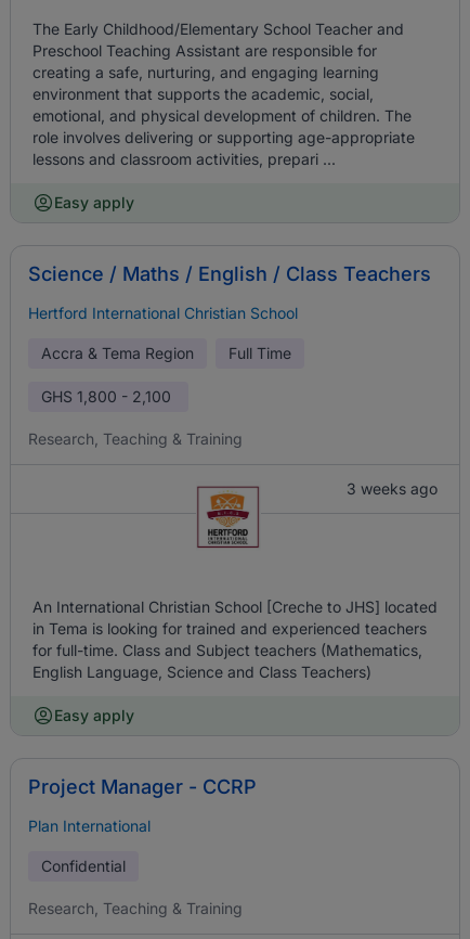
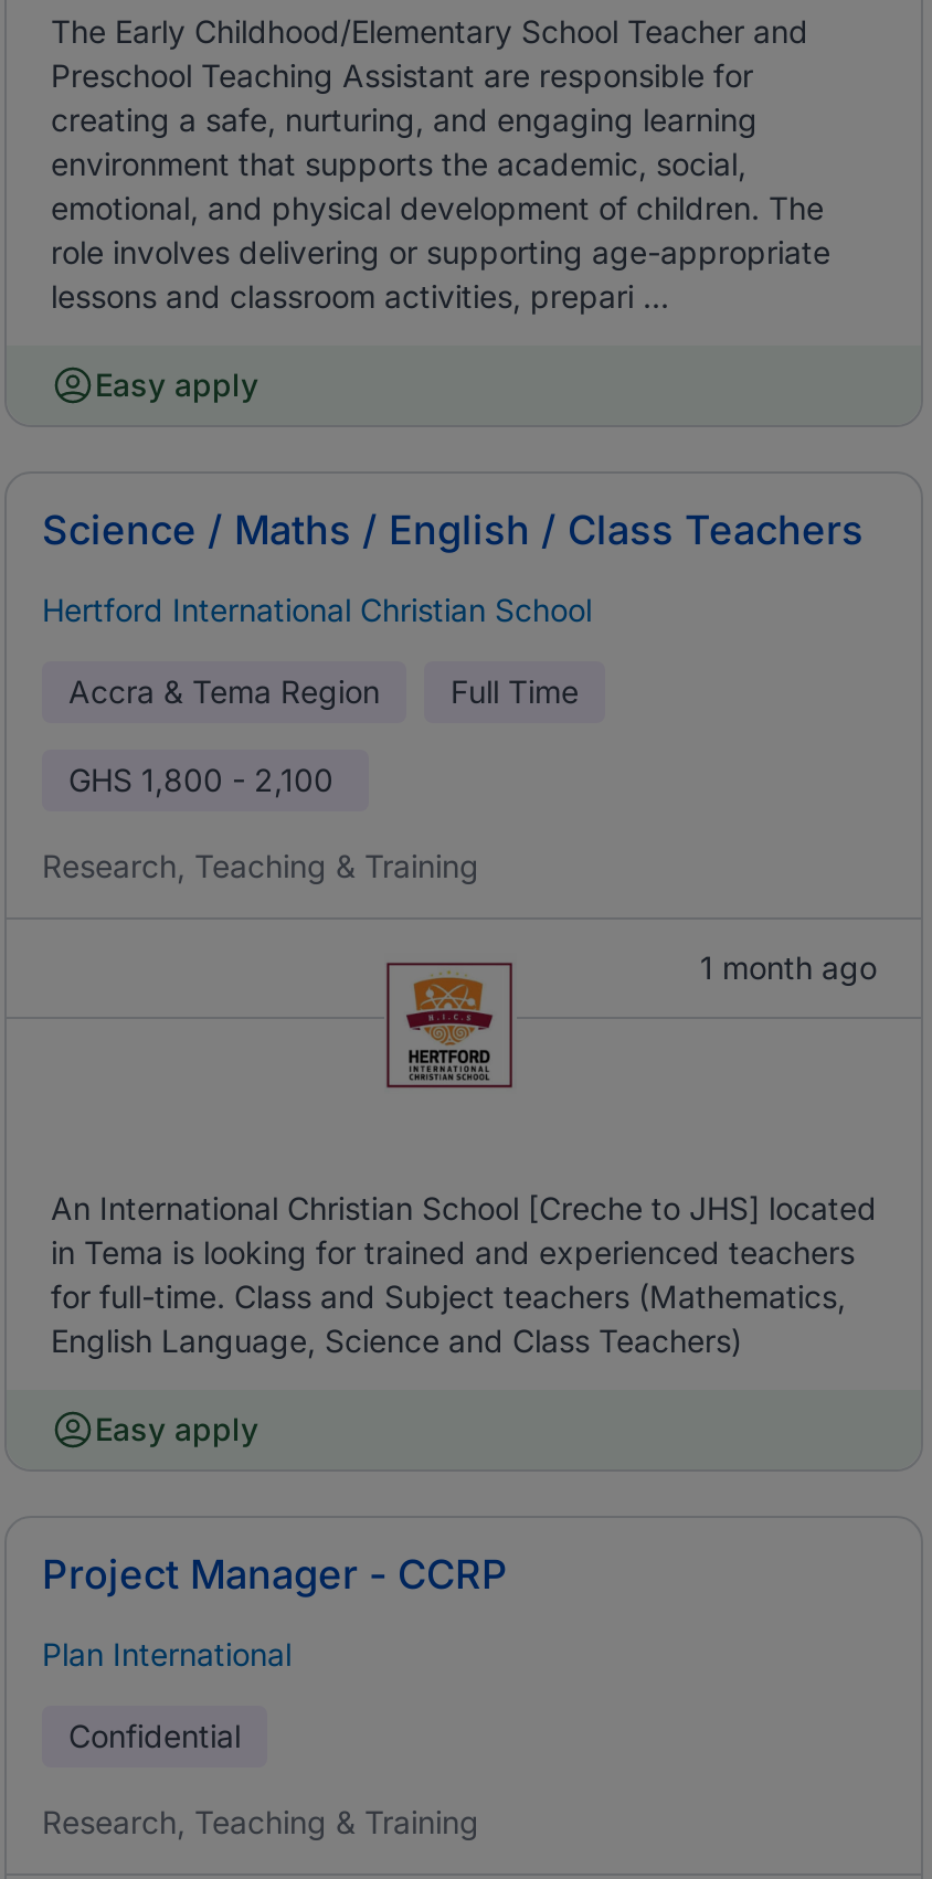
- 3 weeks ago
+ 1 month ago
